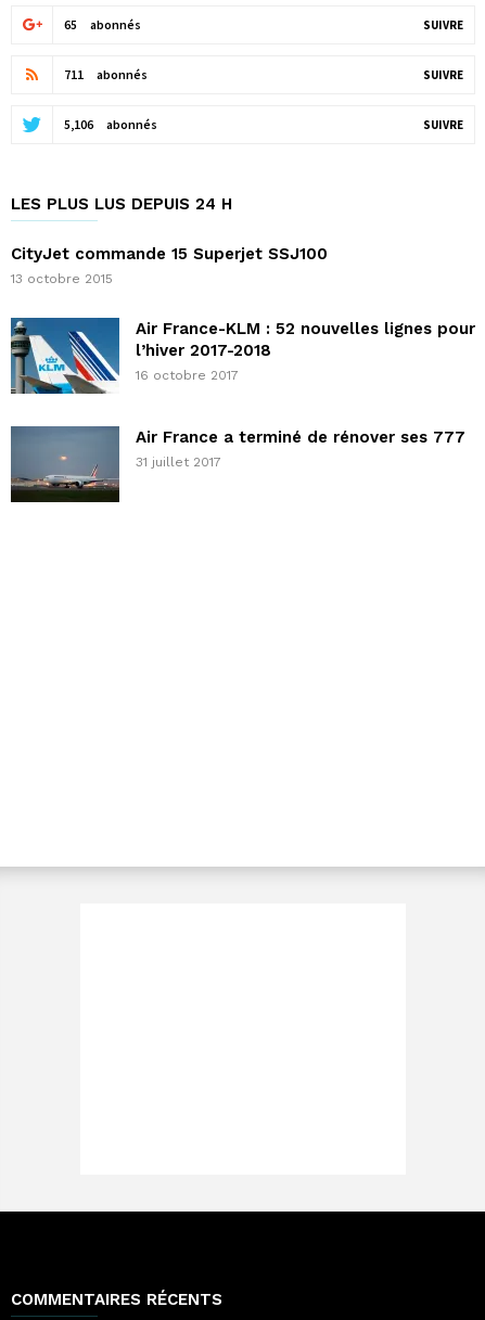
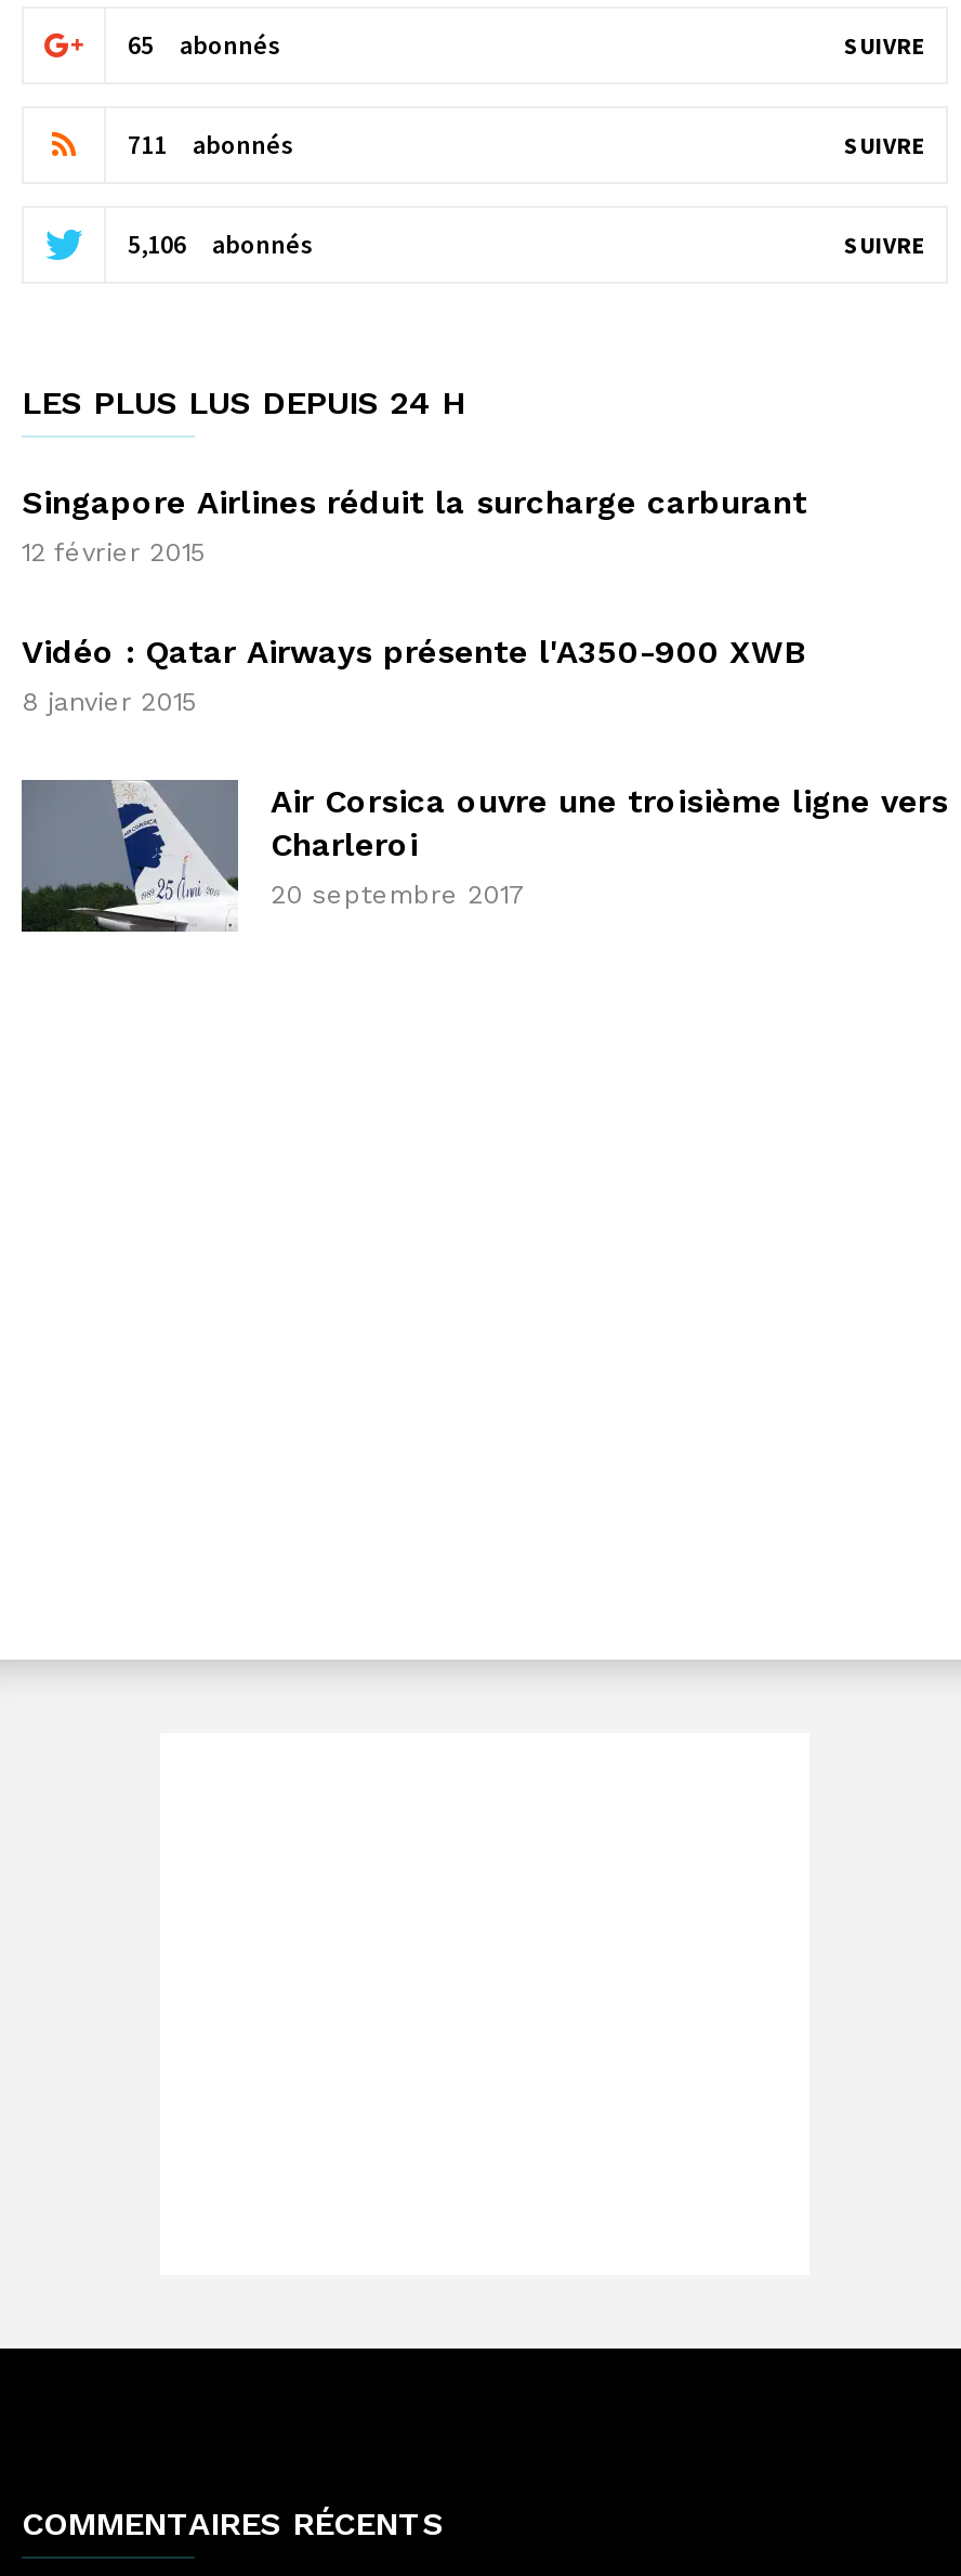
- CityJet commande 15 Superjet SSJ100
- 13 octobre 2015
+ Singapore Airlines réduit la surcharge carburant
+ 12 février 2015

- Air France-KLM : 52 nouvelles lignes pour
- l’hiver 2017-2018
- 16 octobre 2017
+ Vidéo : Qatar Airways présente l'A350-900 XWB
+ 8 janvier 2015

- [image]
- Air France a terminé de rénover ses 777
- 31 juillet 2017
+ [image]
+ Air Corsica ouvre une troisième ligne vers
+ Charleroi
+ 20 septembre 2017
